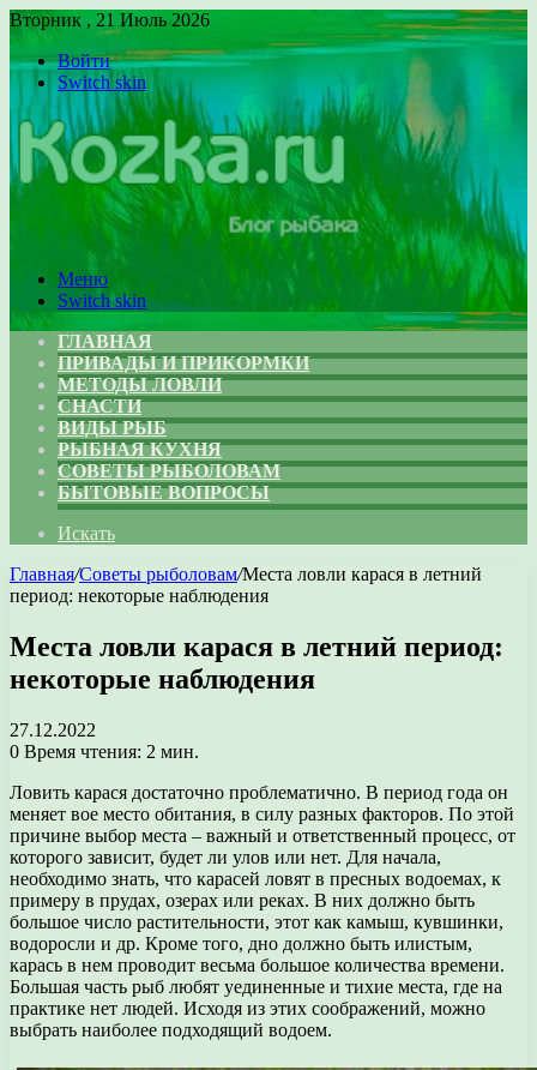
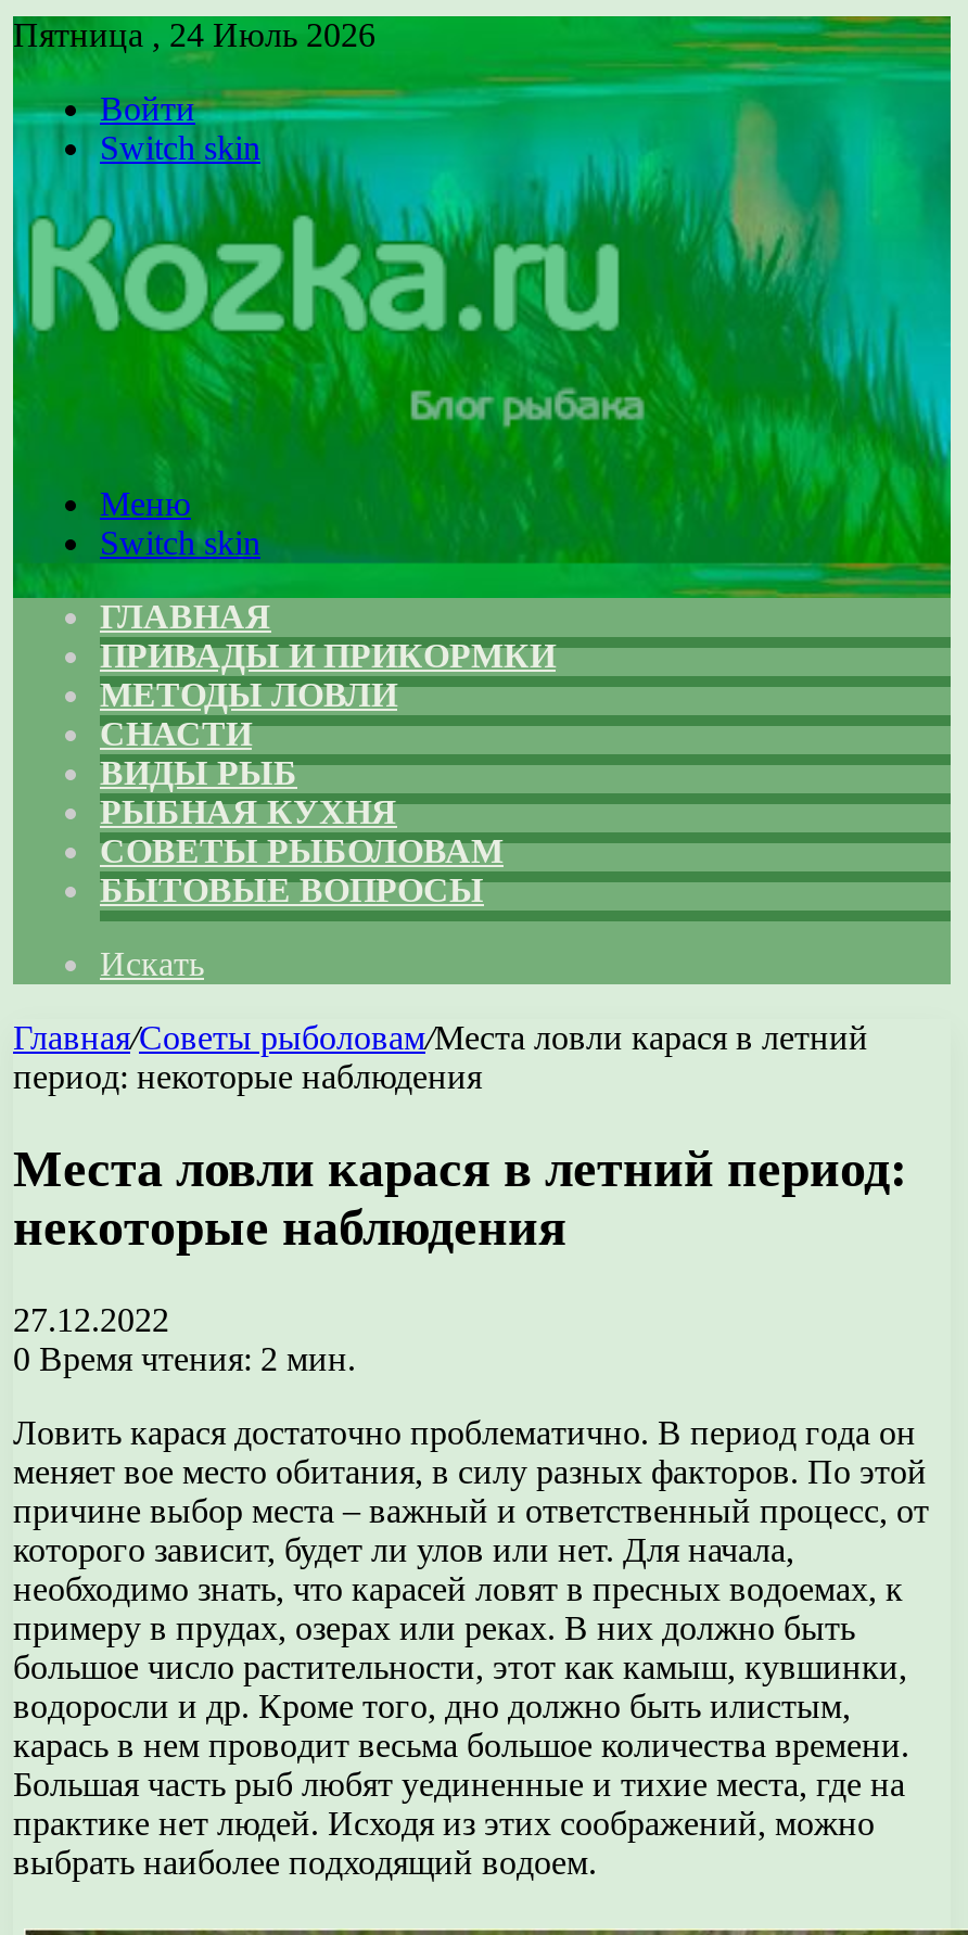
- Вторник , 21 Июль 2026
+ Пятница , 24 Июль 2026
